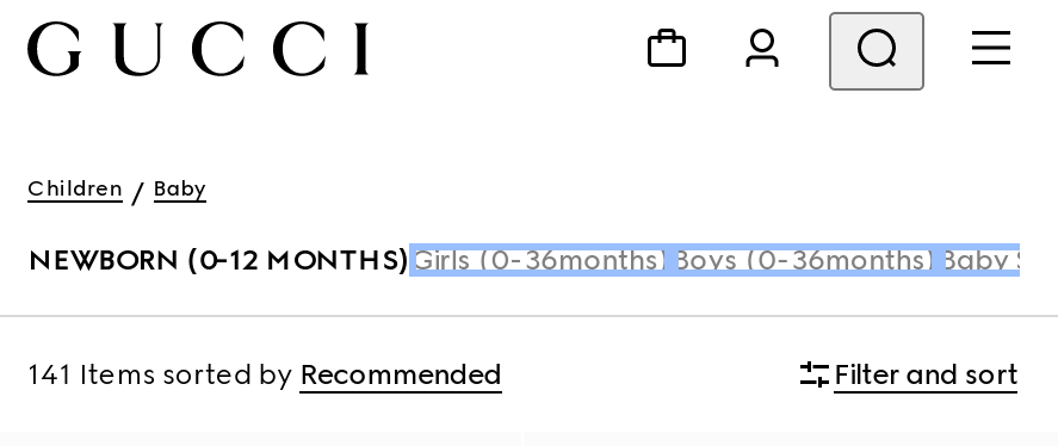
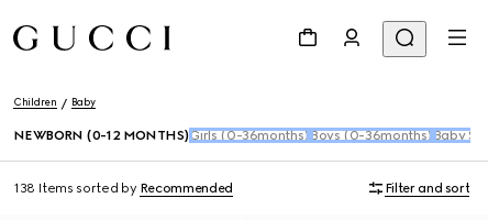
- 141 Items sorted by Recommended
+ 138 Items sorted by Recommended
